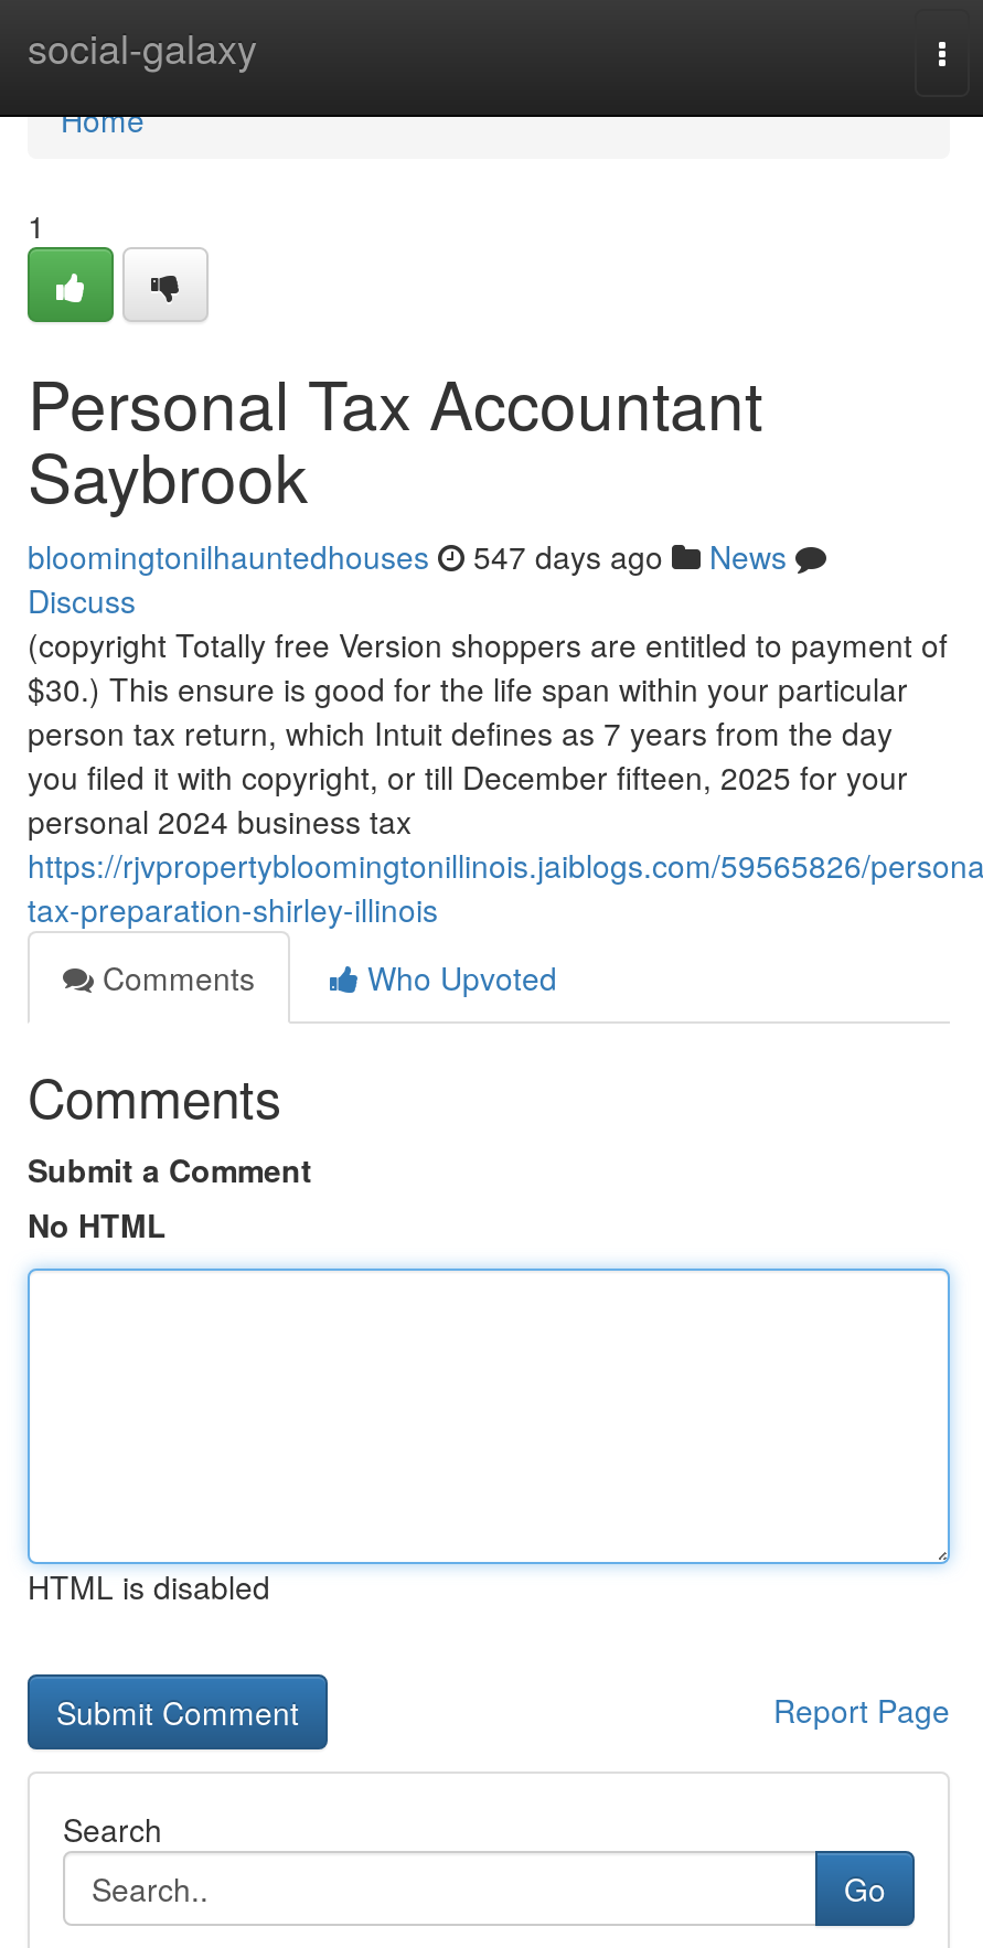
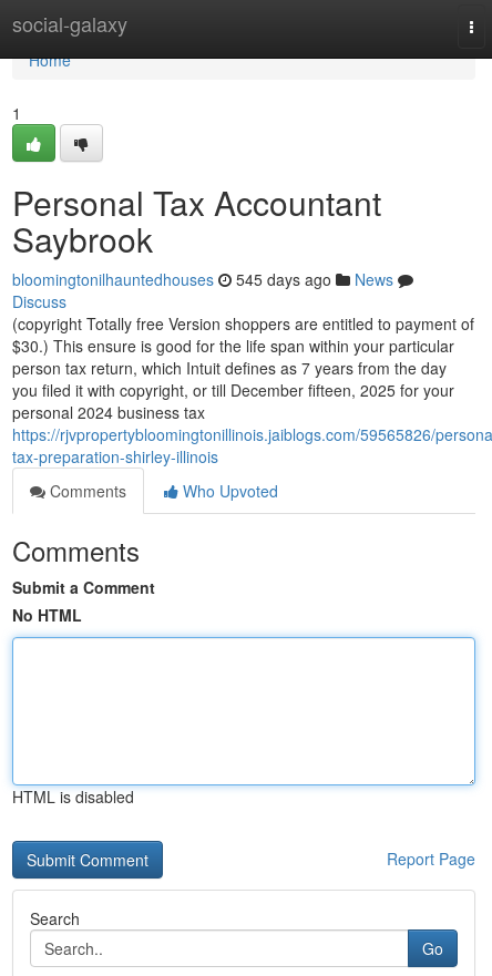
- bloomingtonilhauntedhouses 547 days ago News
+ bloomingtonilhauntedhouses 545 days ago News
